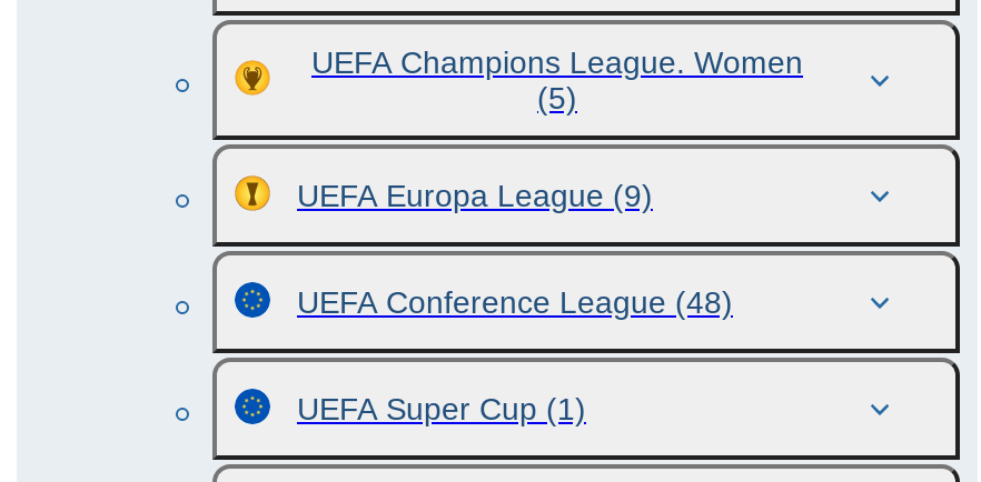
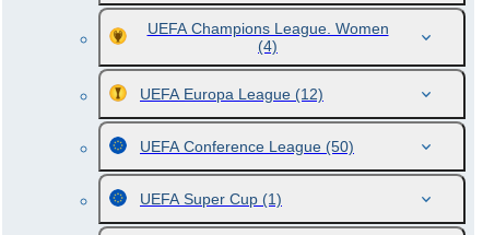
- (5)
+ (4)

- UEFA Europa League (9)
+ UEFA Europa League (12)

- UEFA Conference League (48)
+ UEFA Conference League (50)
